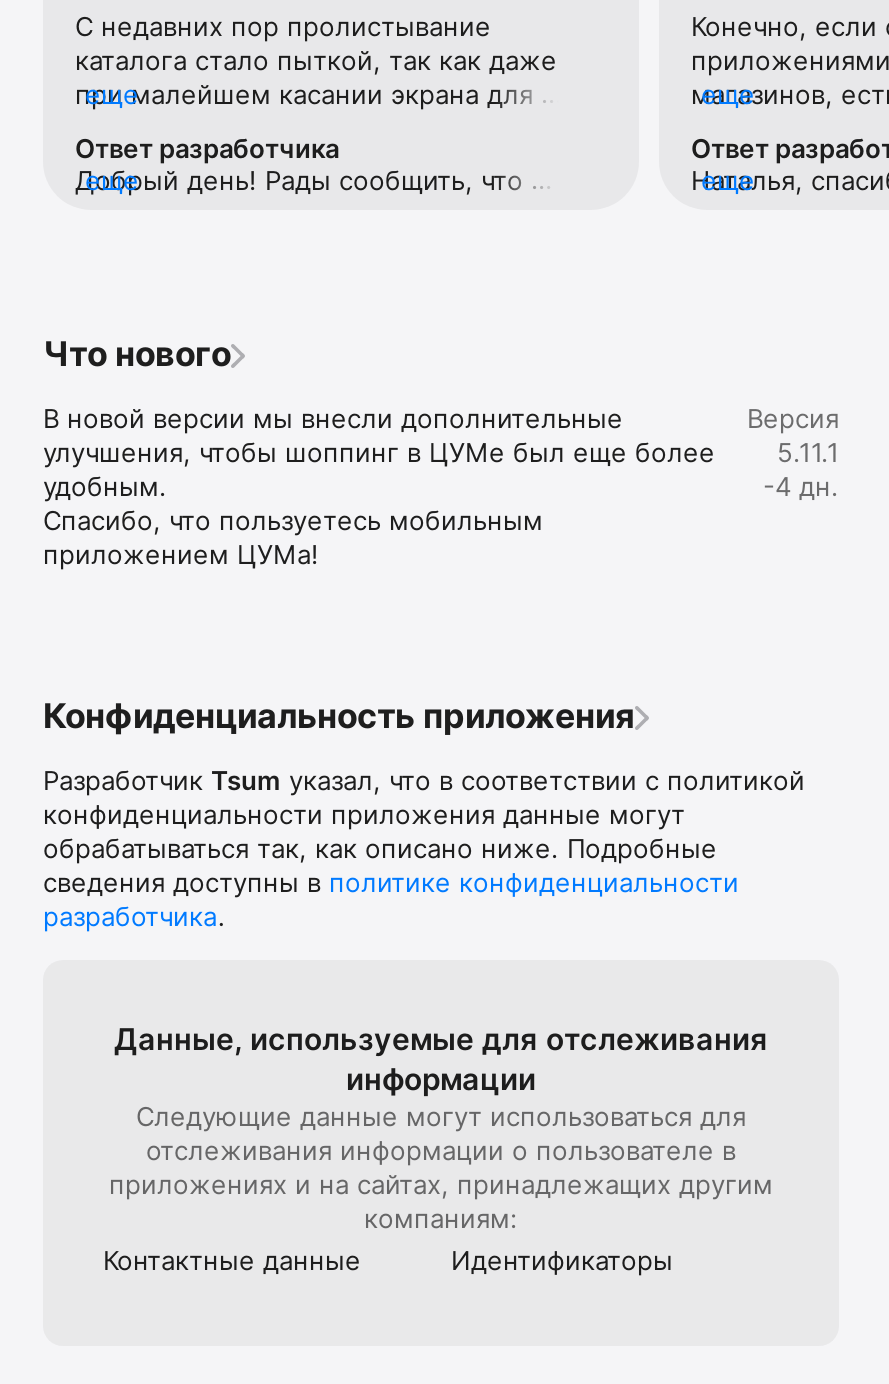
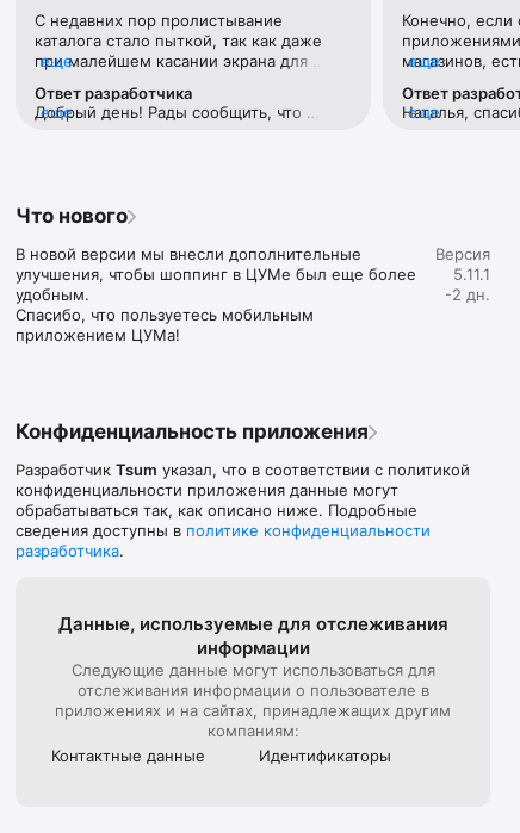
- -4 дн.
+ -2 дн.
